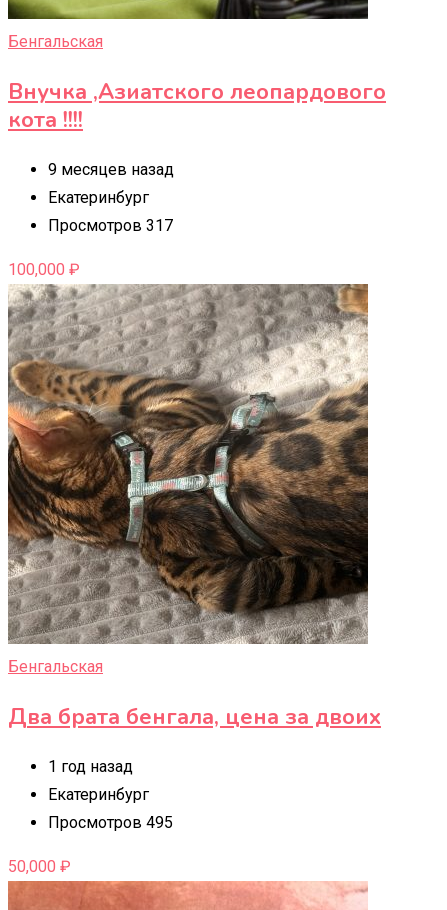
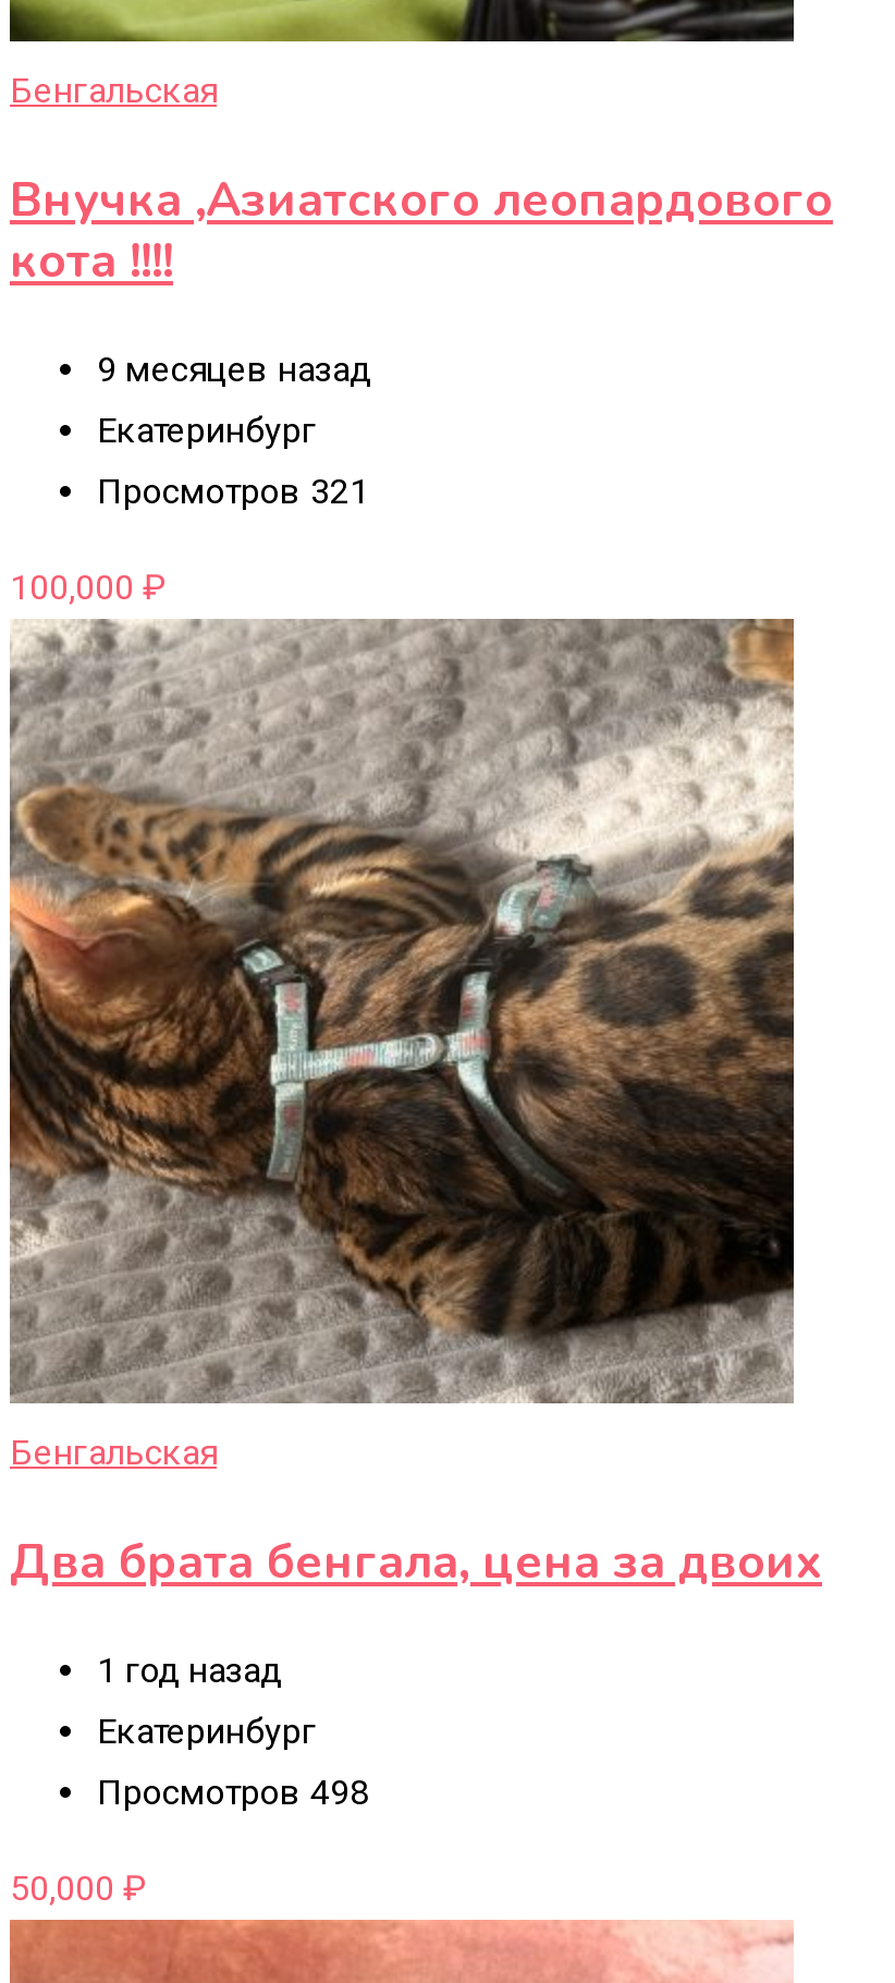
- Просмотров 317
+ Просмотров 321

- Просмотров 495
+ Просмотров 498
